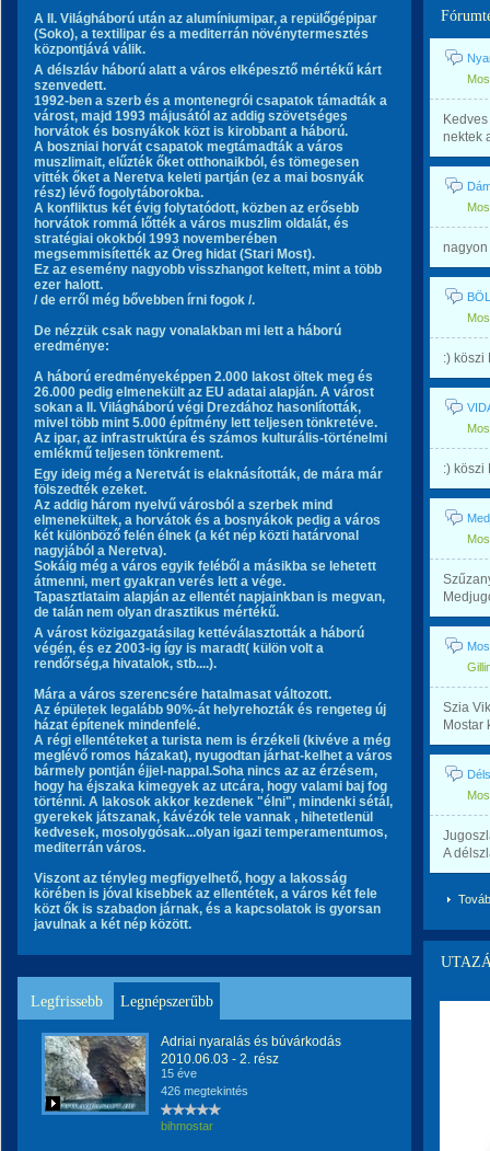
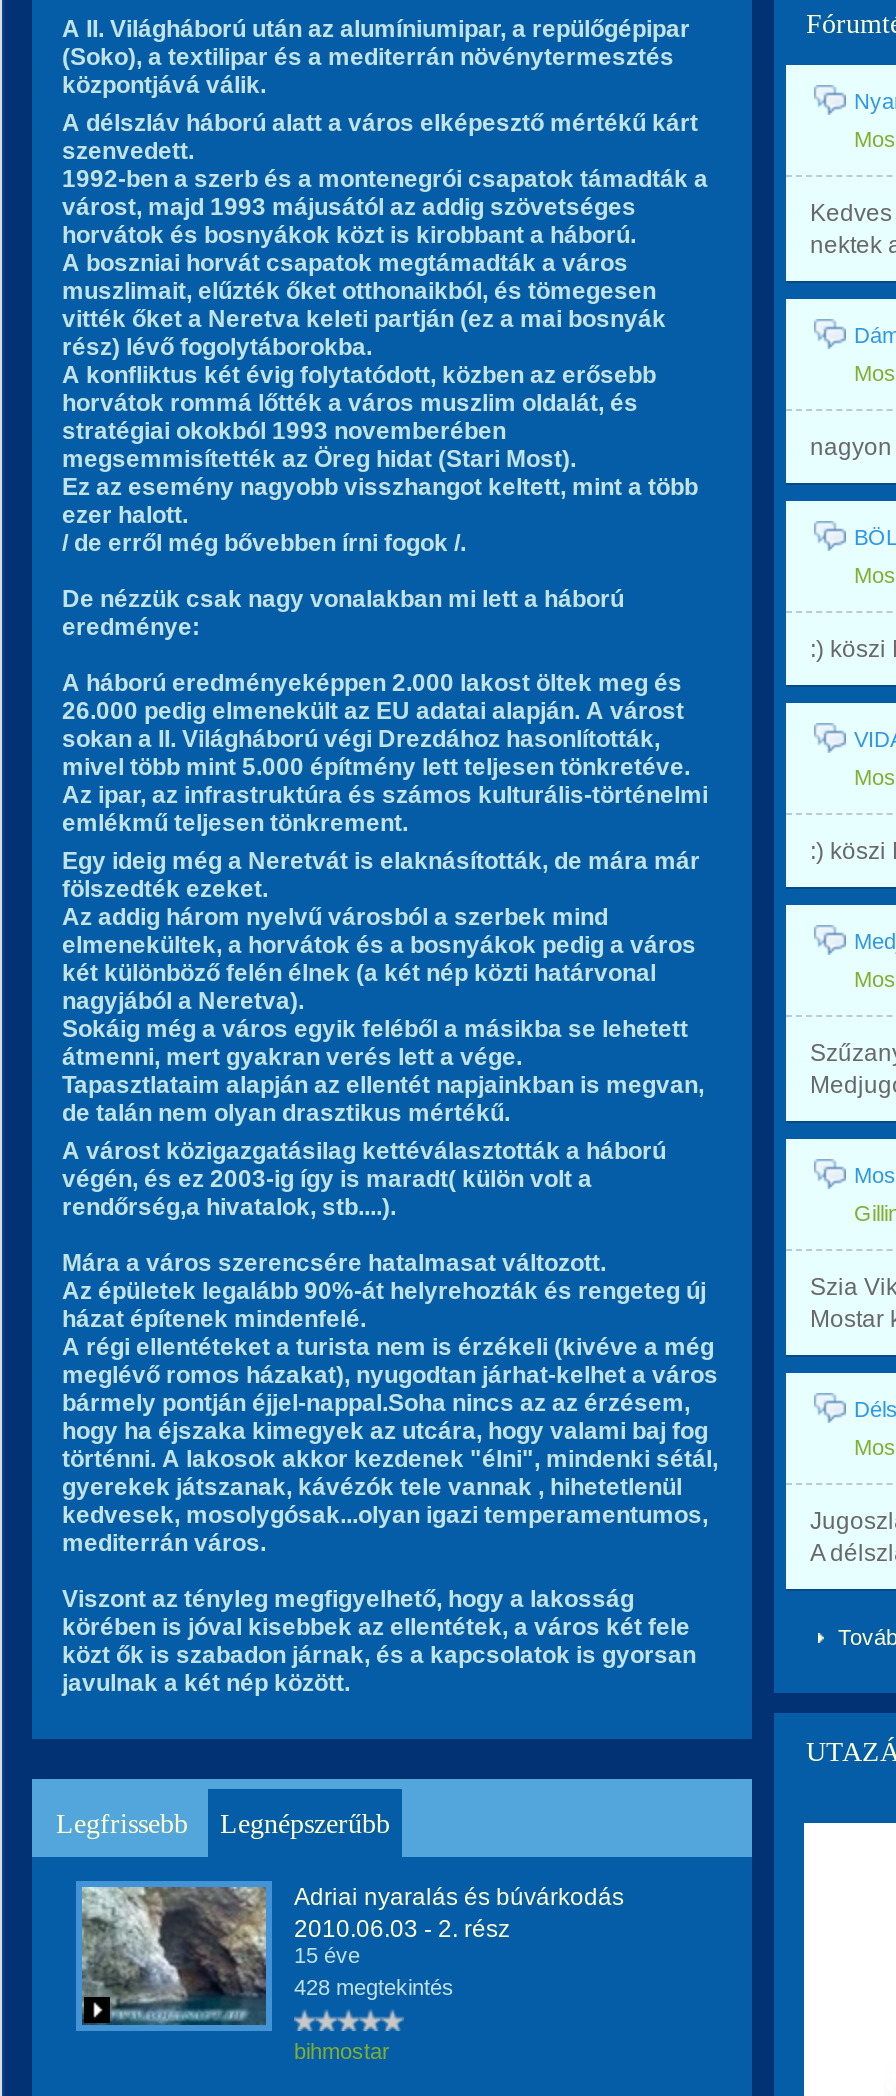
- 426 megtekintés
+ 428 megtekintés
